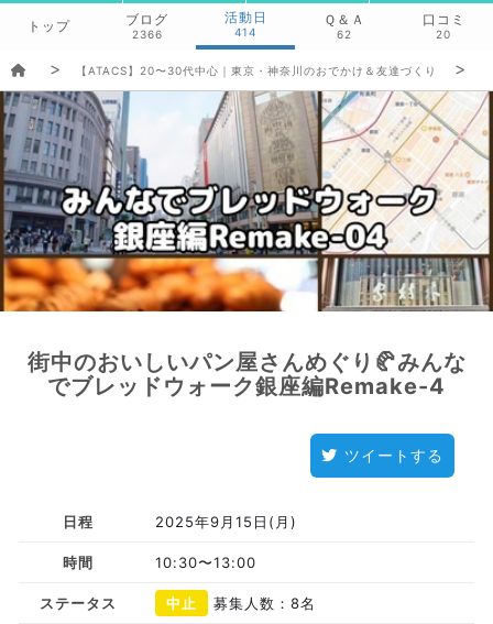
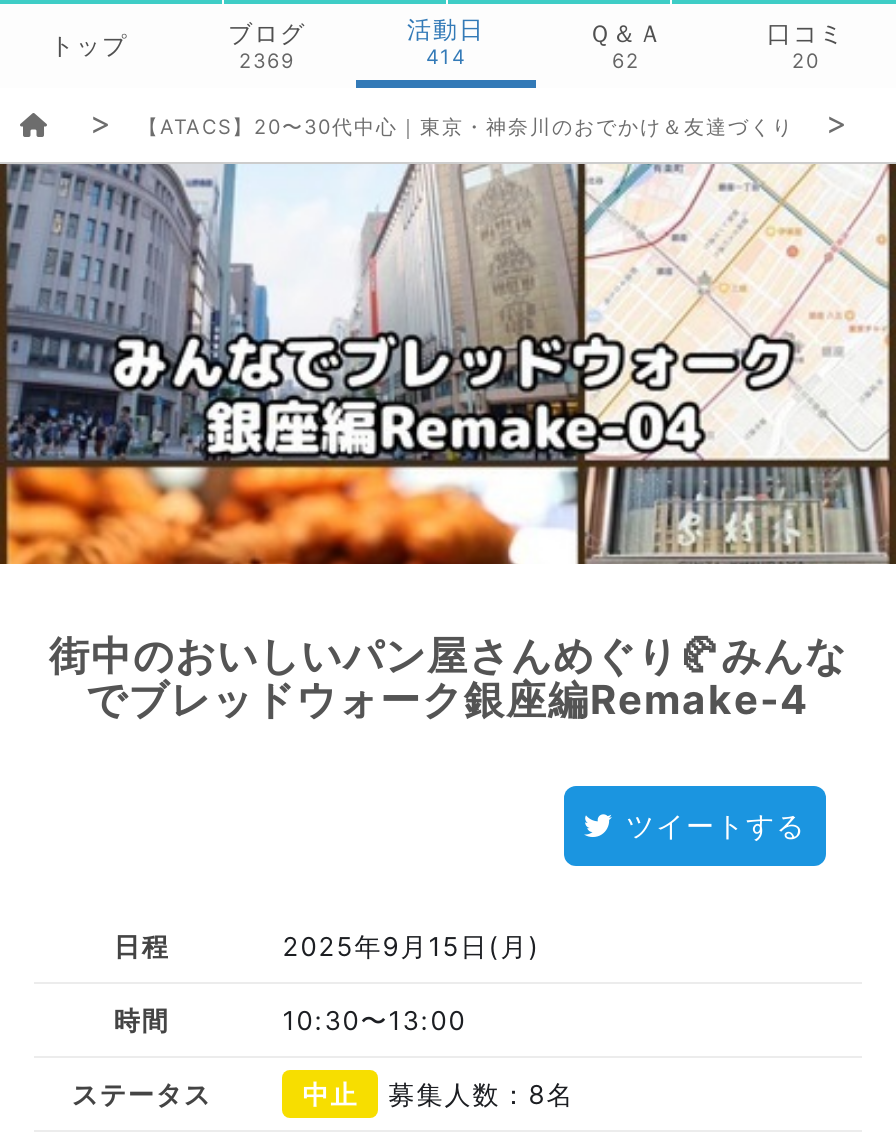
- 2366
+ 2369
